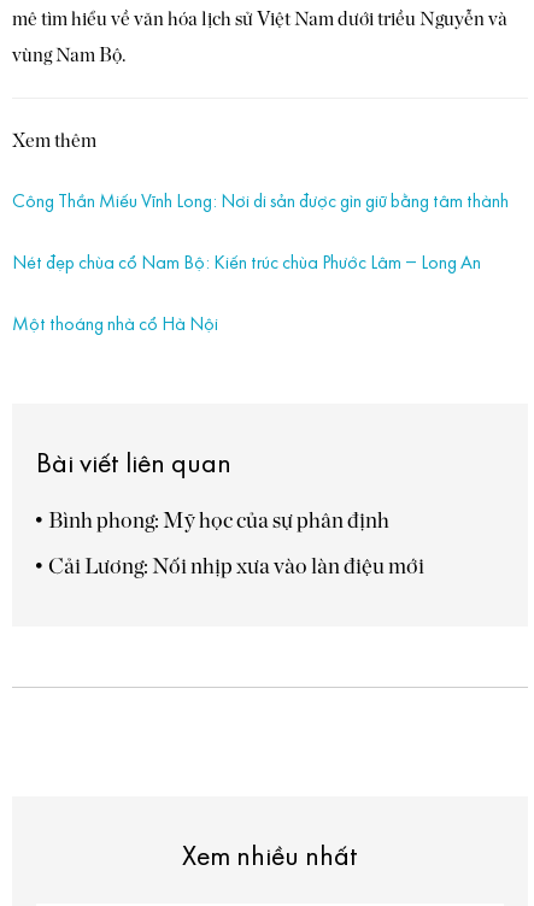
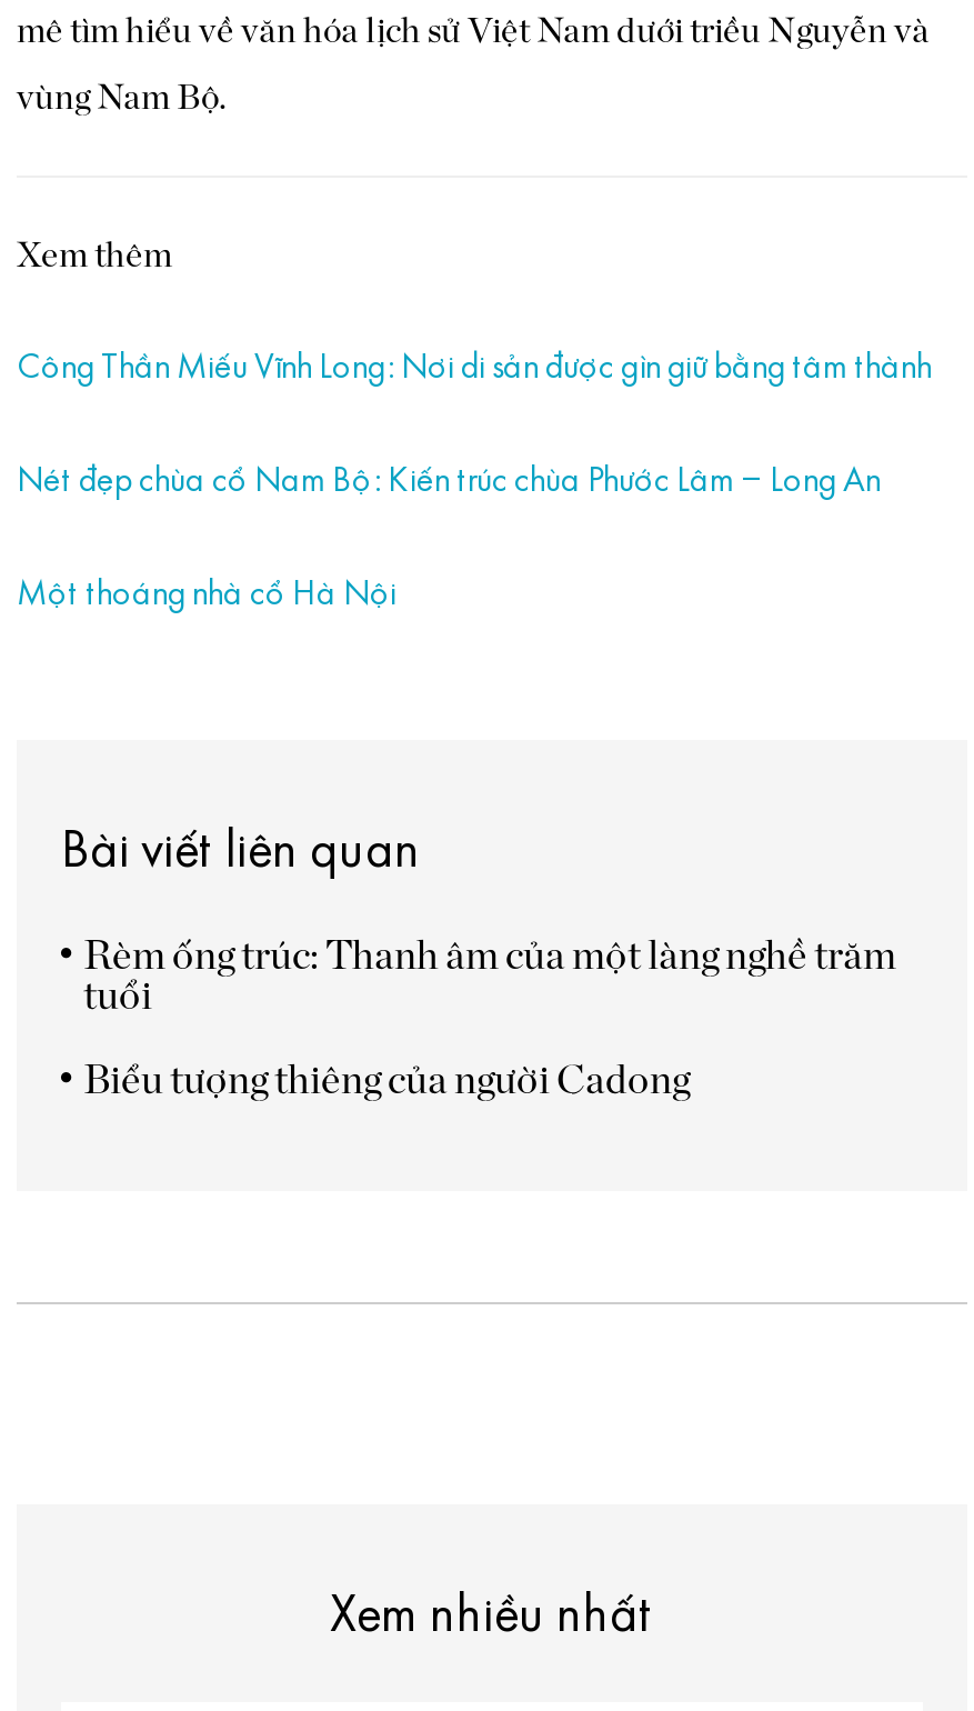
- Bình phong: Mỹ học của sự phân định
+ Rèm ống trúc: Thanh âm của một làng nghề trăm
+ tuổi

- Cải Lương: Nối nhịp xưa vào làn điệu mới
+ Biểu tượng thiêng của người Cadong
